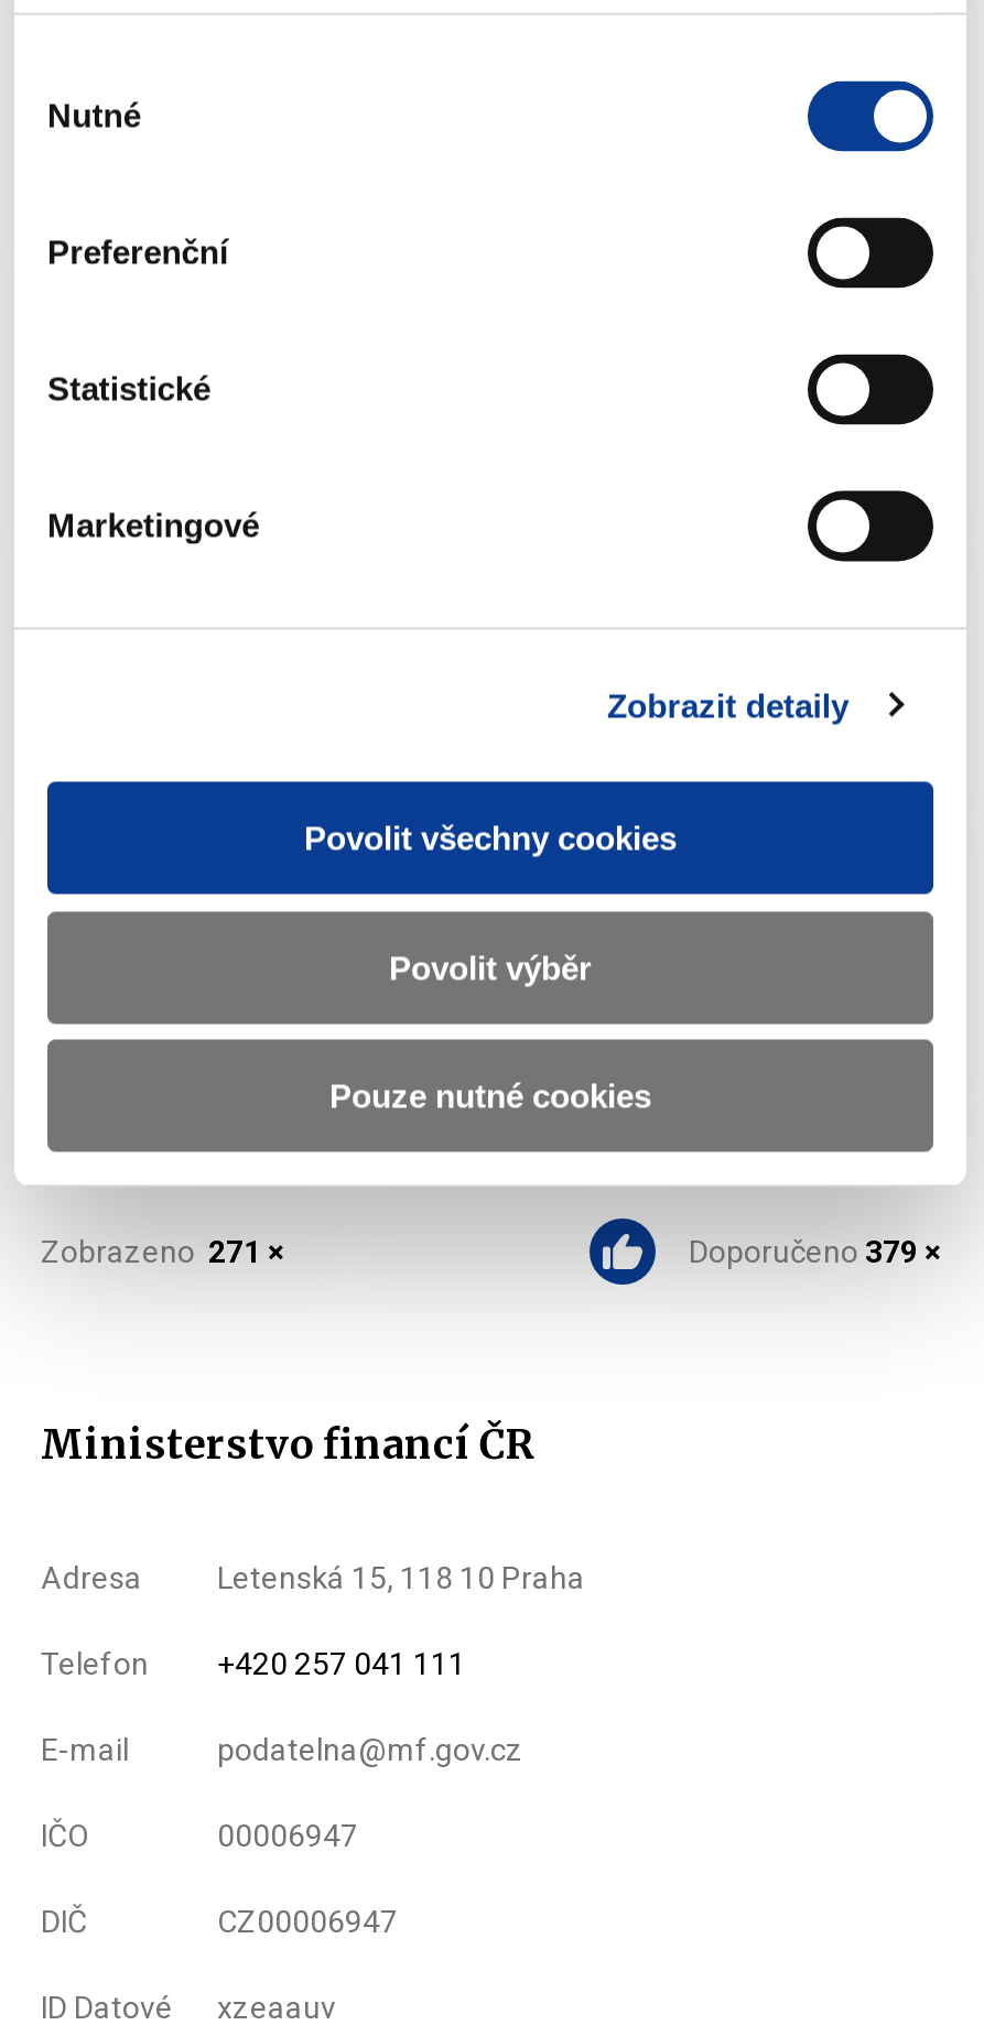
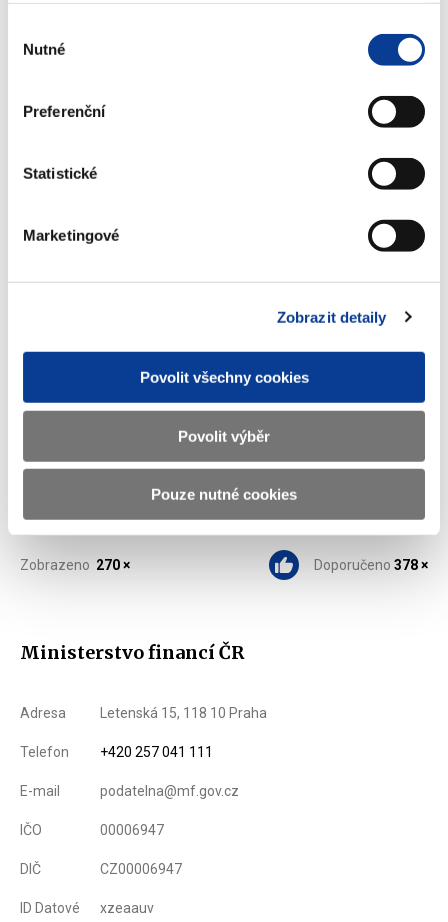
- Zobrazeno 271 ×
+ Zobrazeno 270 ×

- Doporučeno 379 ×
+ Doporučeno 378 ×
